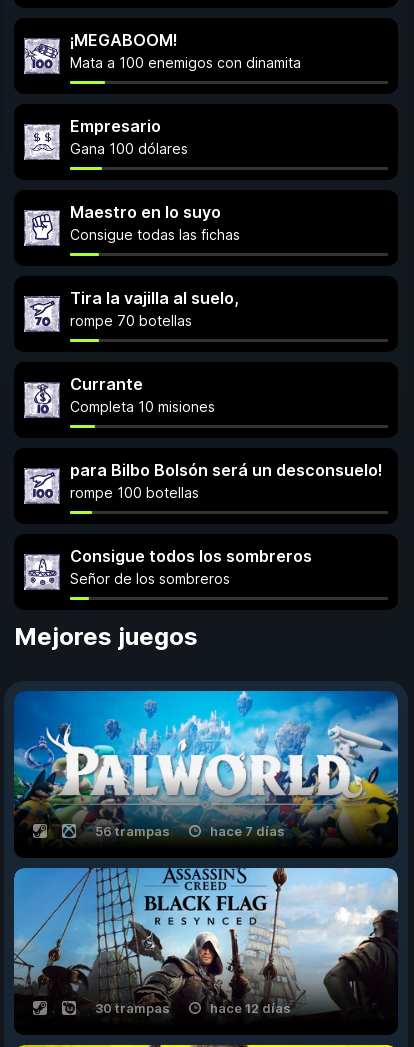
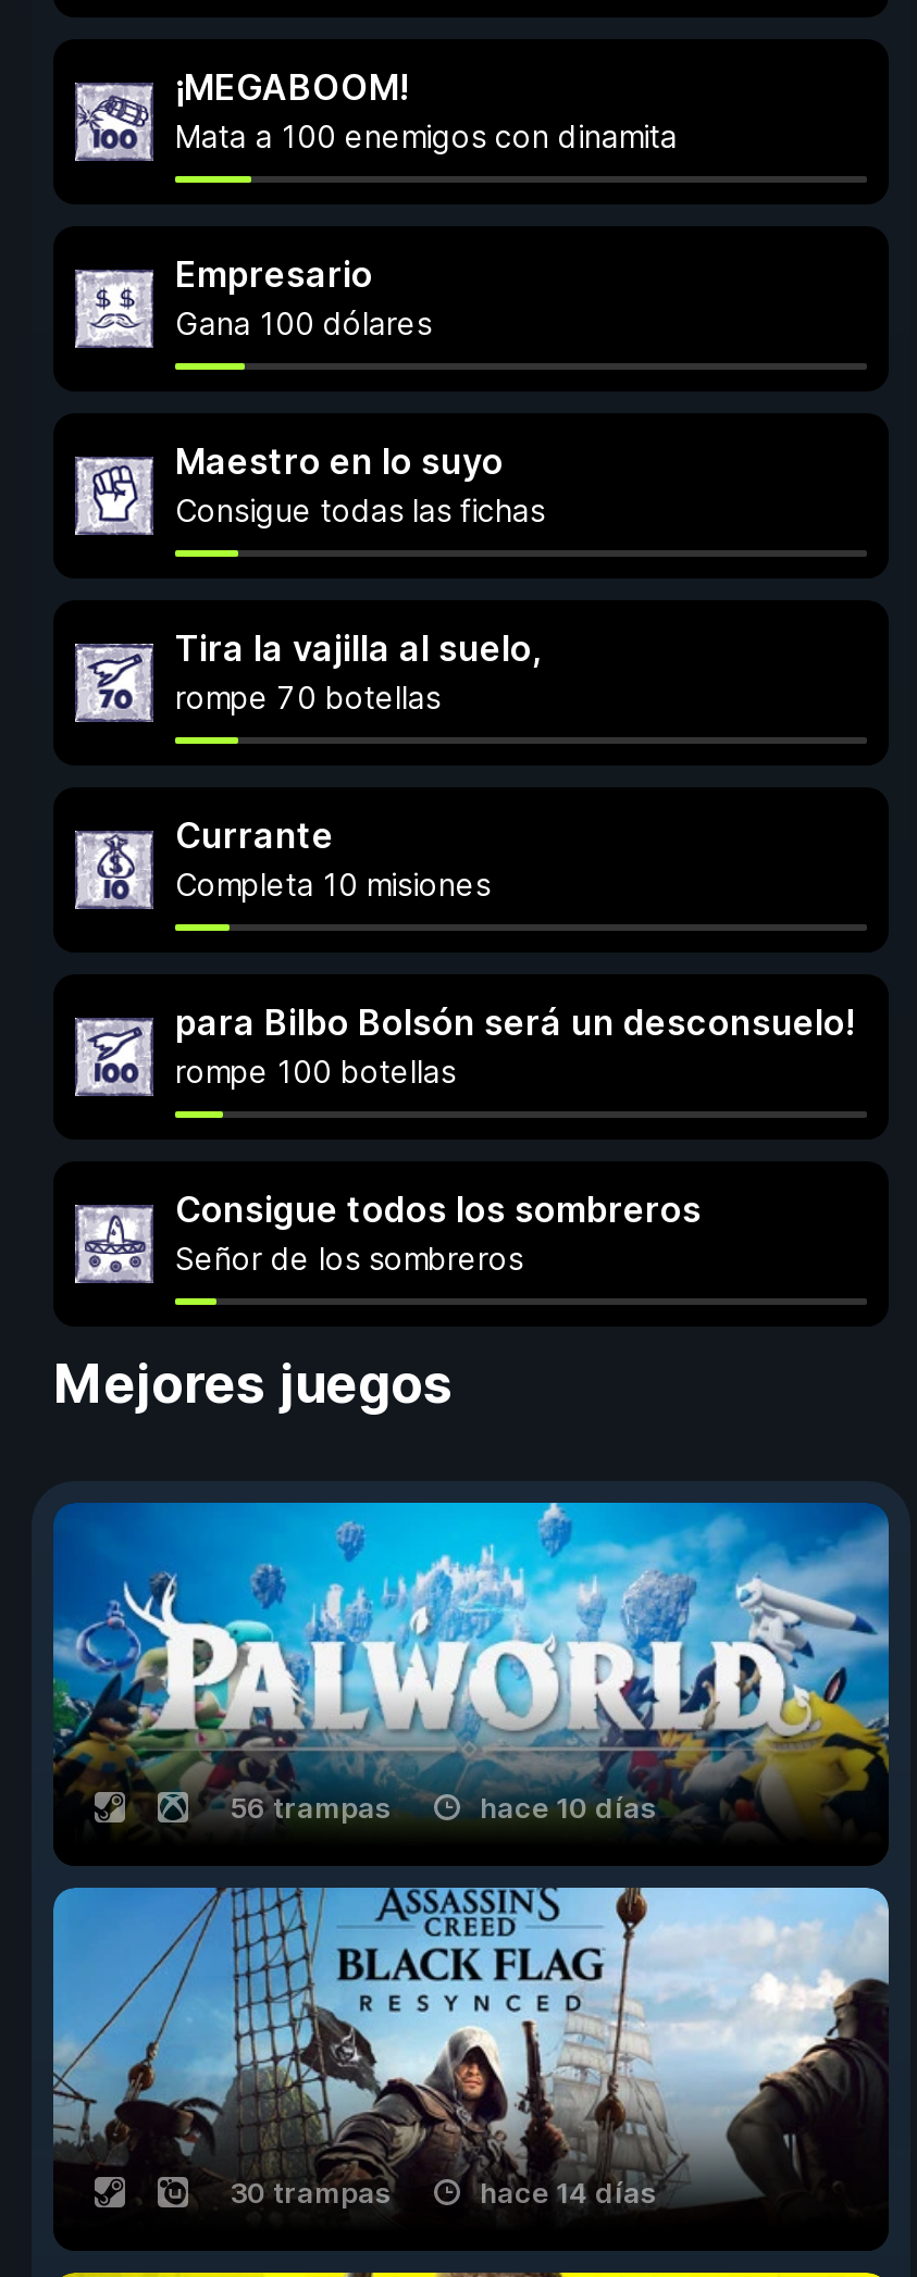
- hace 7 días
+ hace 10 días

- hace 12 días
+ hace 14 días
